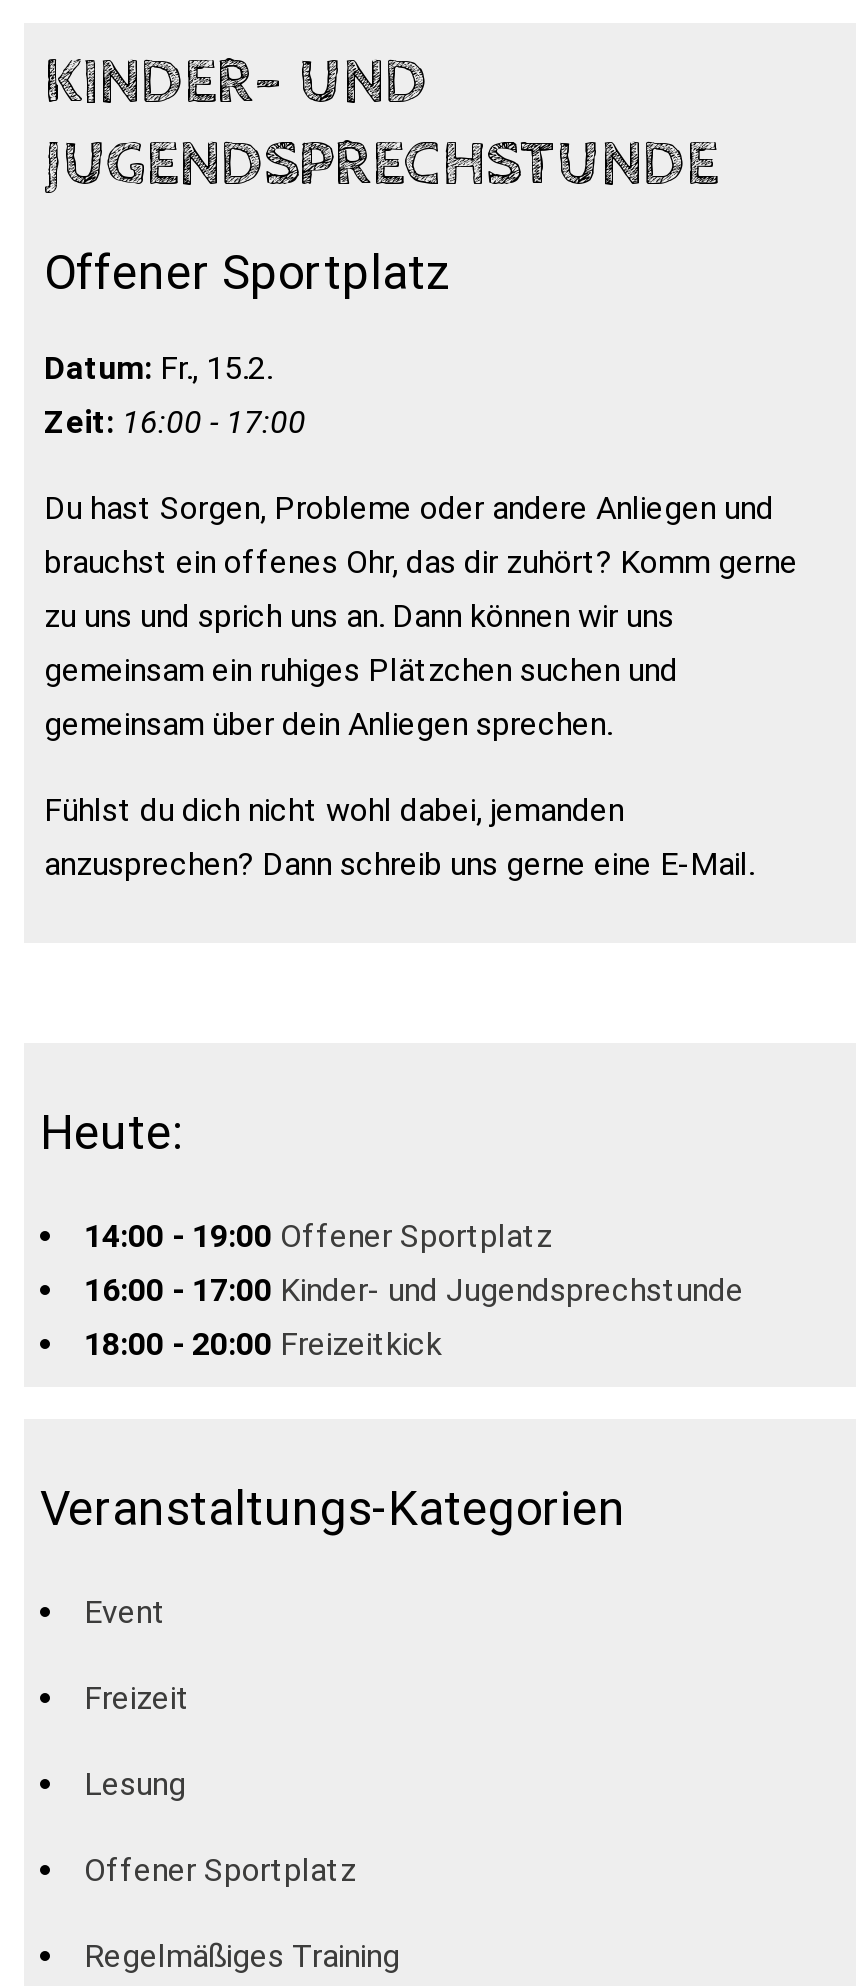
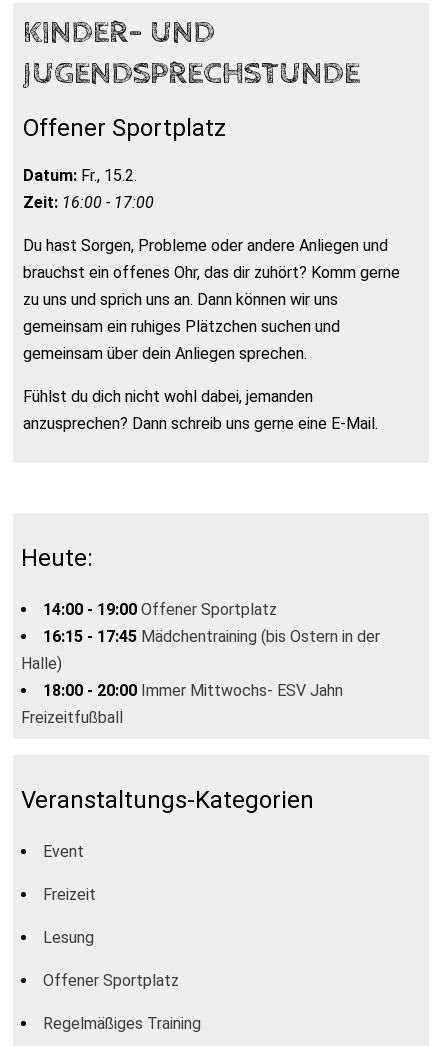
- 16:00 - 17:00 Kinder- und Jugendsprechstunde
- 18:00 - 20:00 Freizeitkick
+ 16:15 - 17:45 Mädchentraining (bis Ostern in der
+ Halle)
+ 18:00 - 20:00 Immer Mittwochs- ESV Jahn
+ Freizeitfußball
